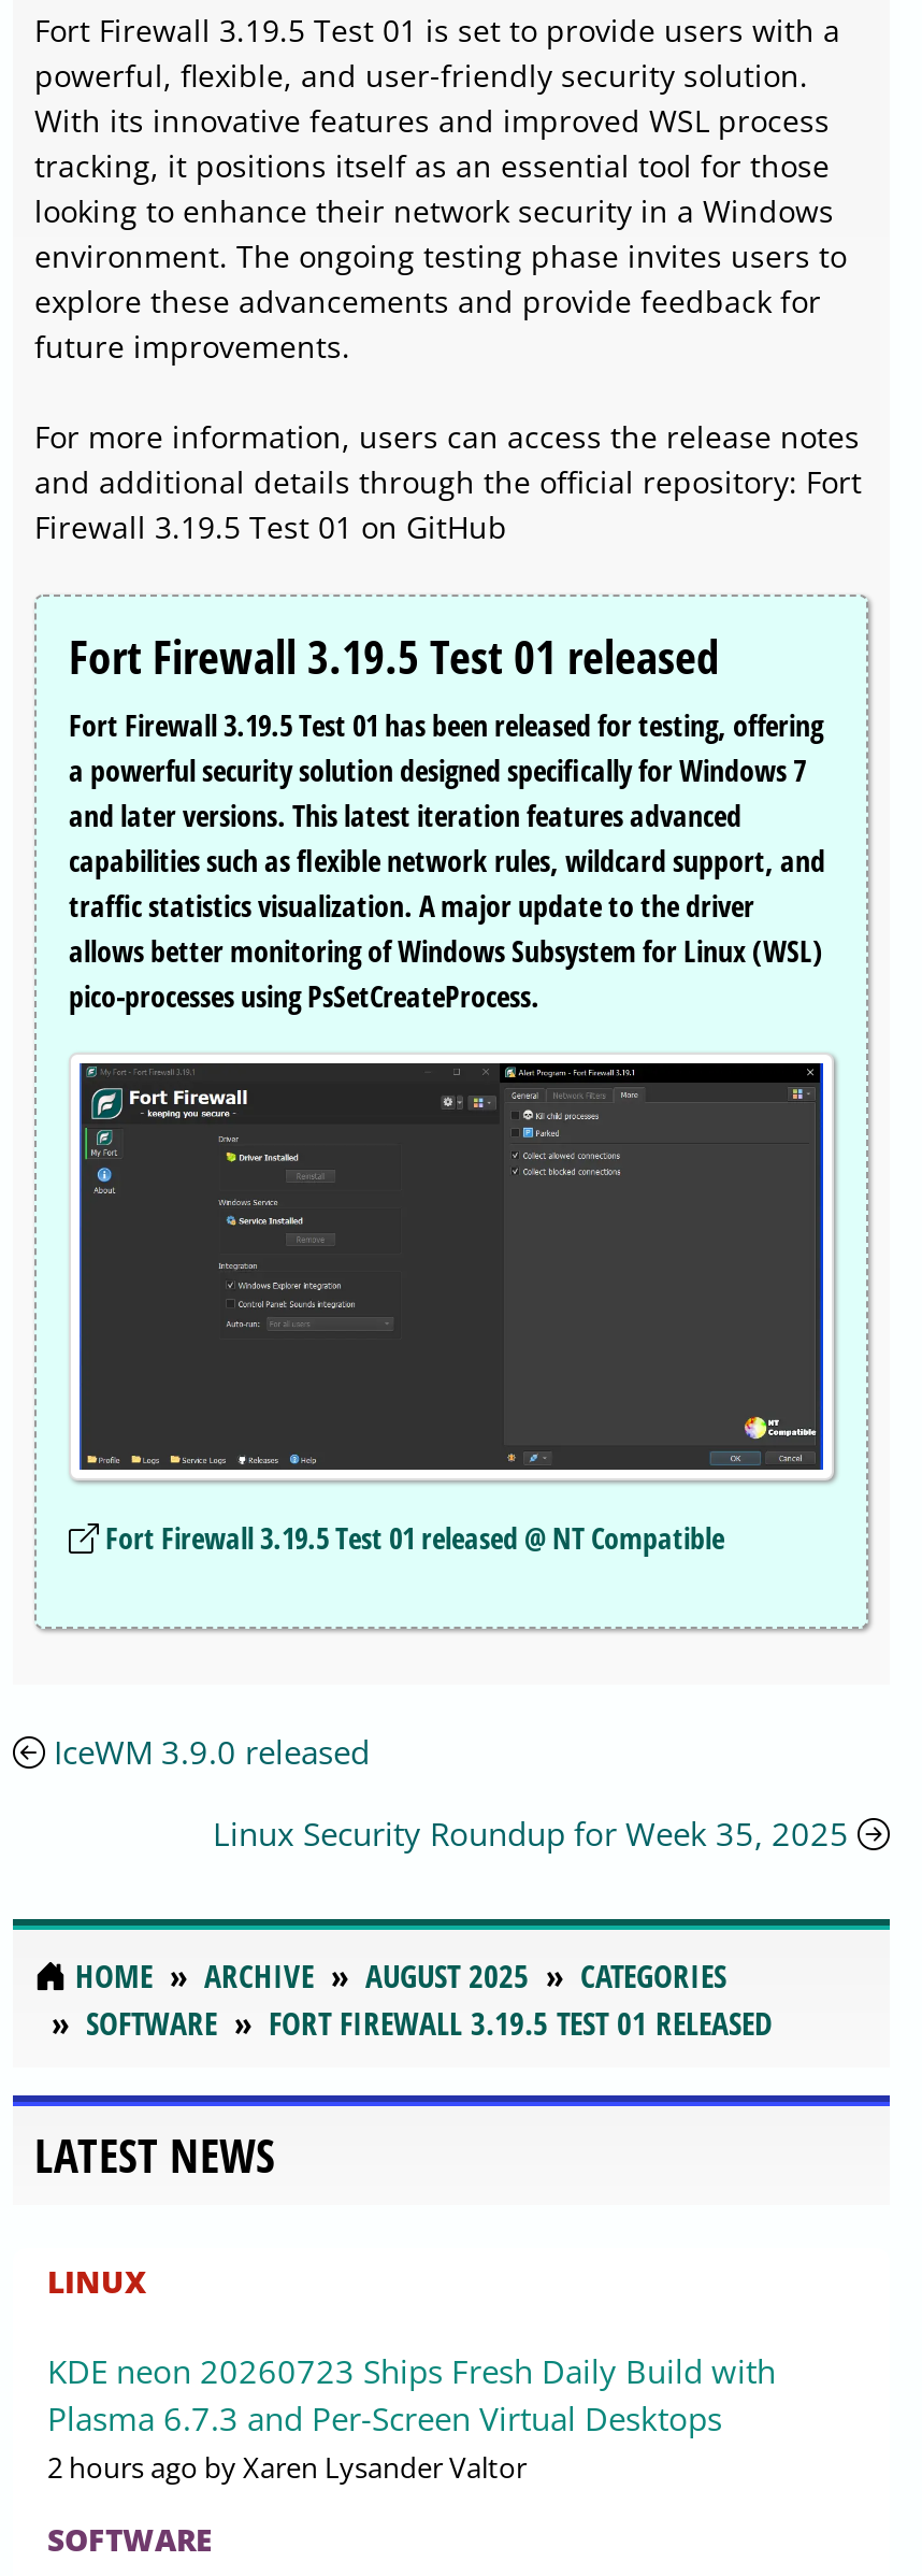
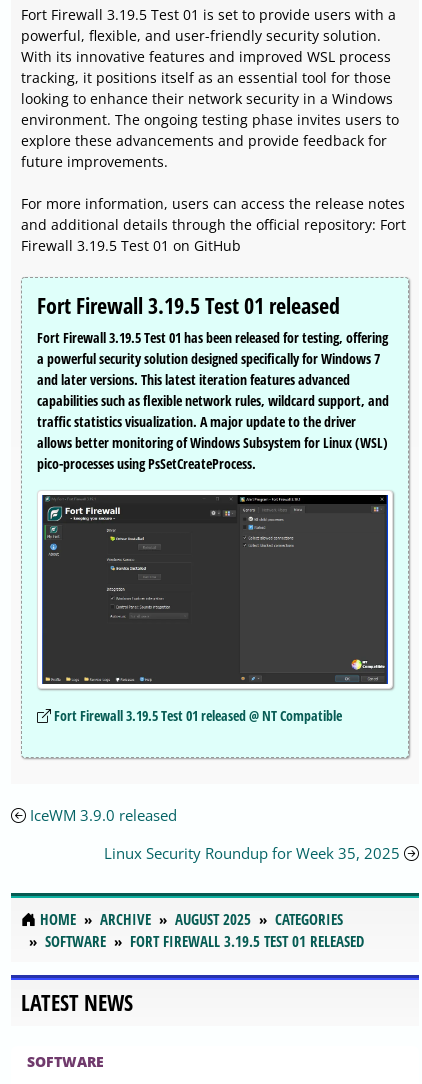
- LINUX
- KDE neon 20260723 Ships Fresh Daily Build with
- Plasma 6.7.3 and Per-Screen Virtual Desktops
- 2 hours ago by Xaren Lysander Valtor
